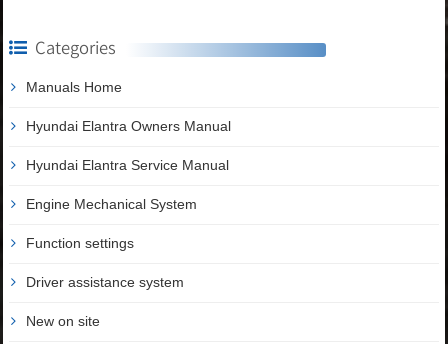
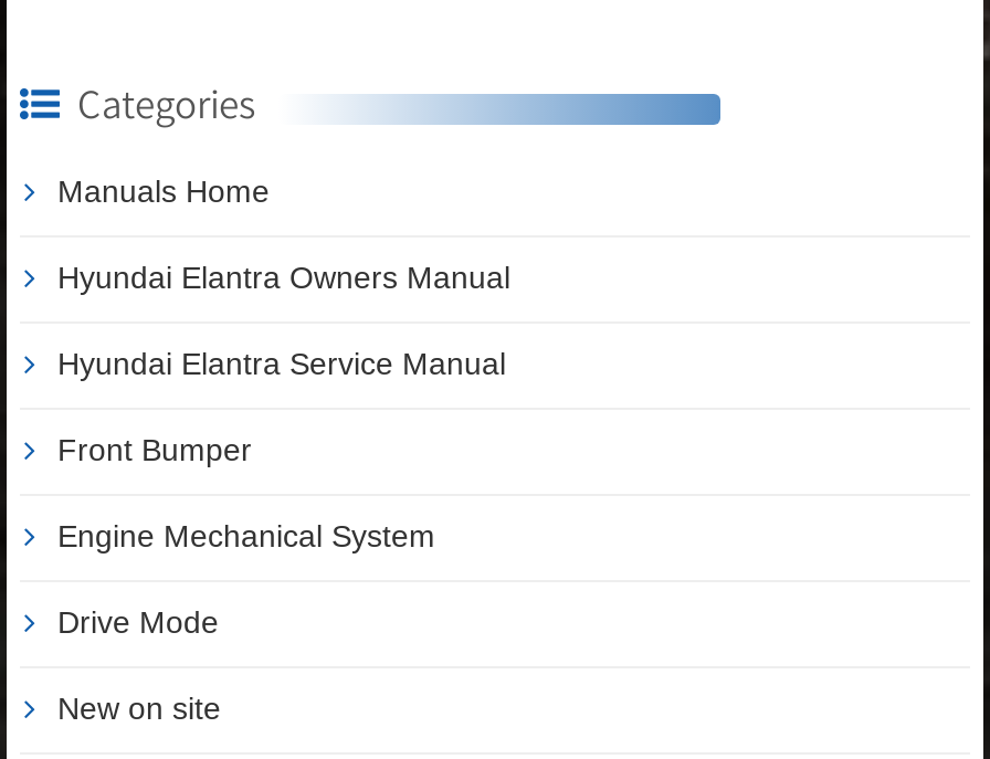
+ Front Bumper

moved down: Engine Mechanical System

- Function settings
- Driver assistance system
+ Drive Mode
